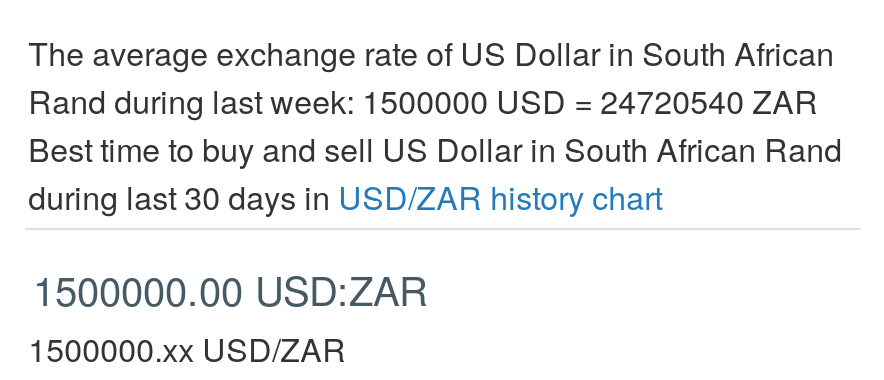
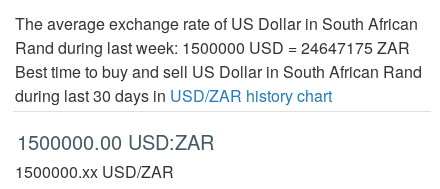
- Rand during last week: 1500000 USD = 24720540 ZAR
+ Rand during last week: 1500000 USD = 24647175 ZAR
